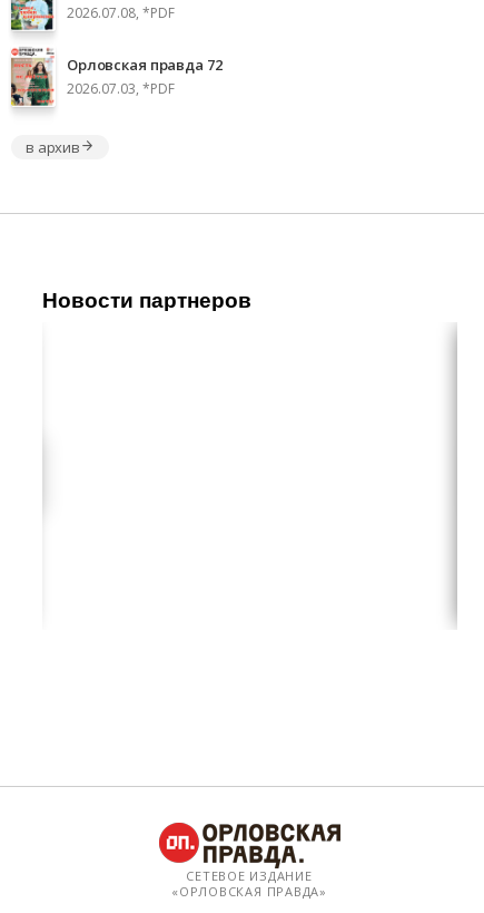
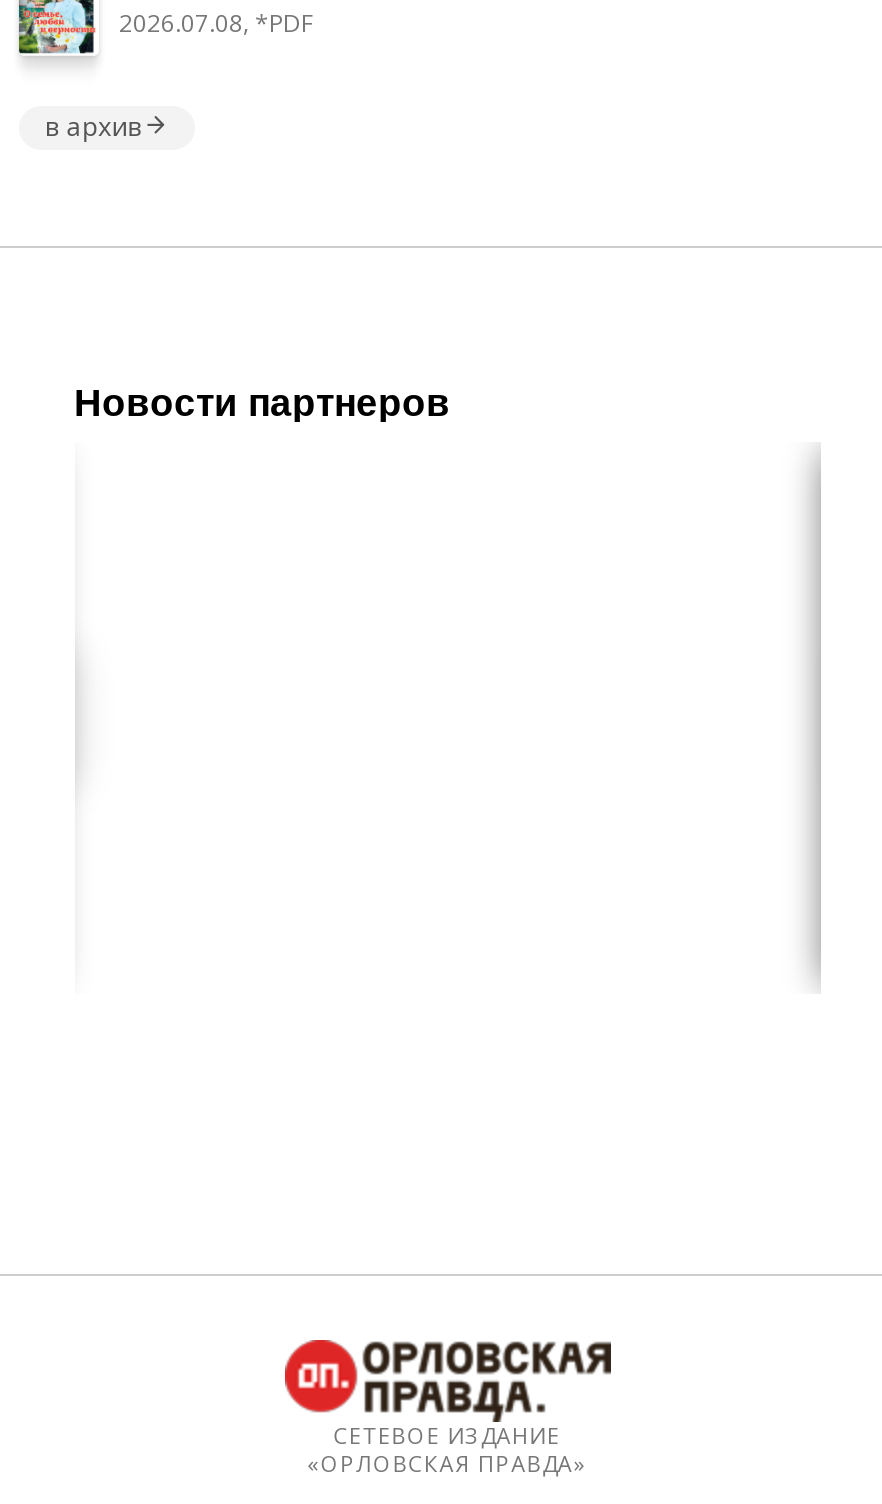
- [image]
- Орловская правда 72
- 2026.07.03, *PDF
